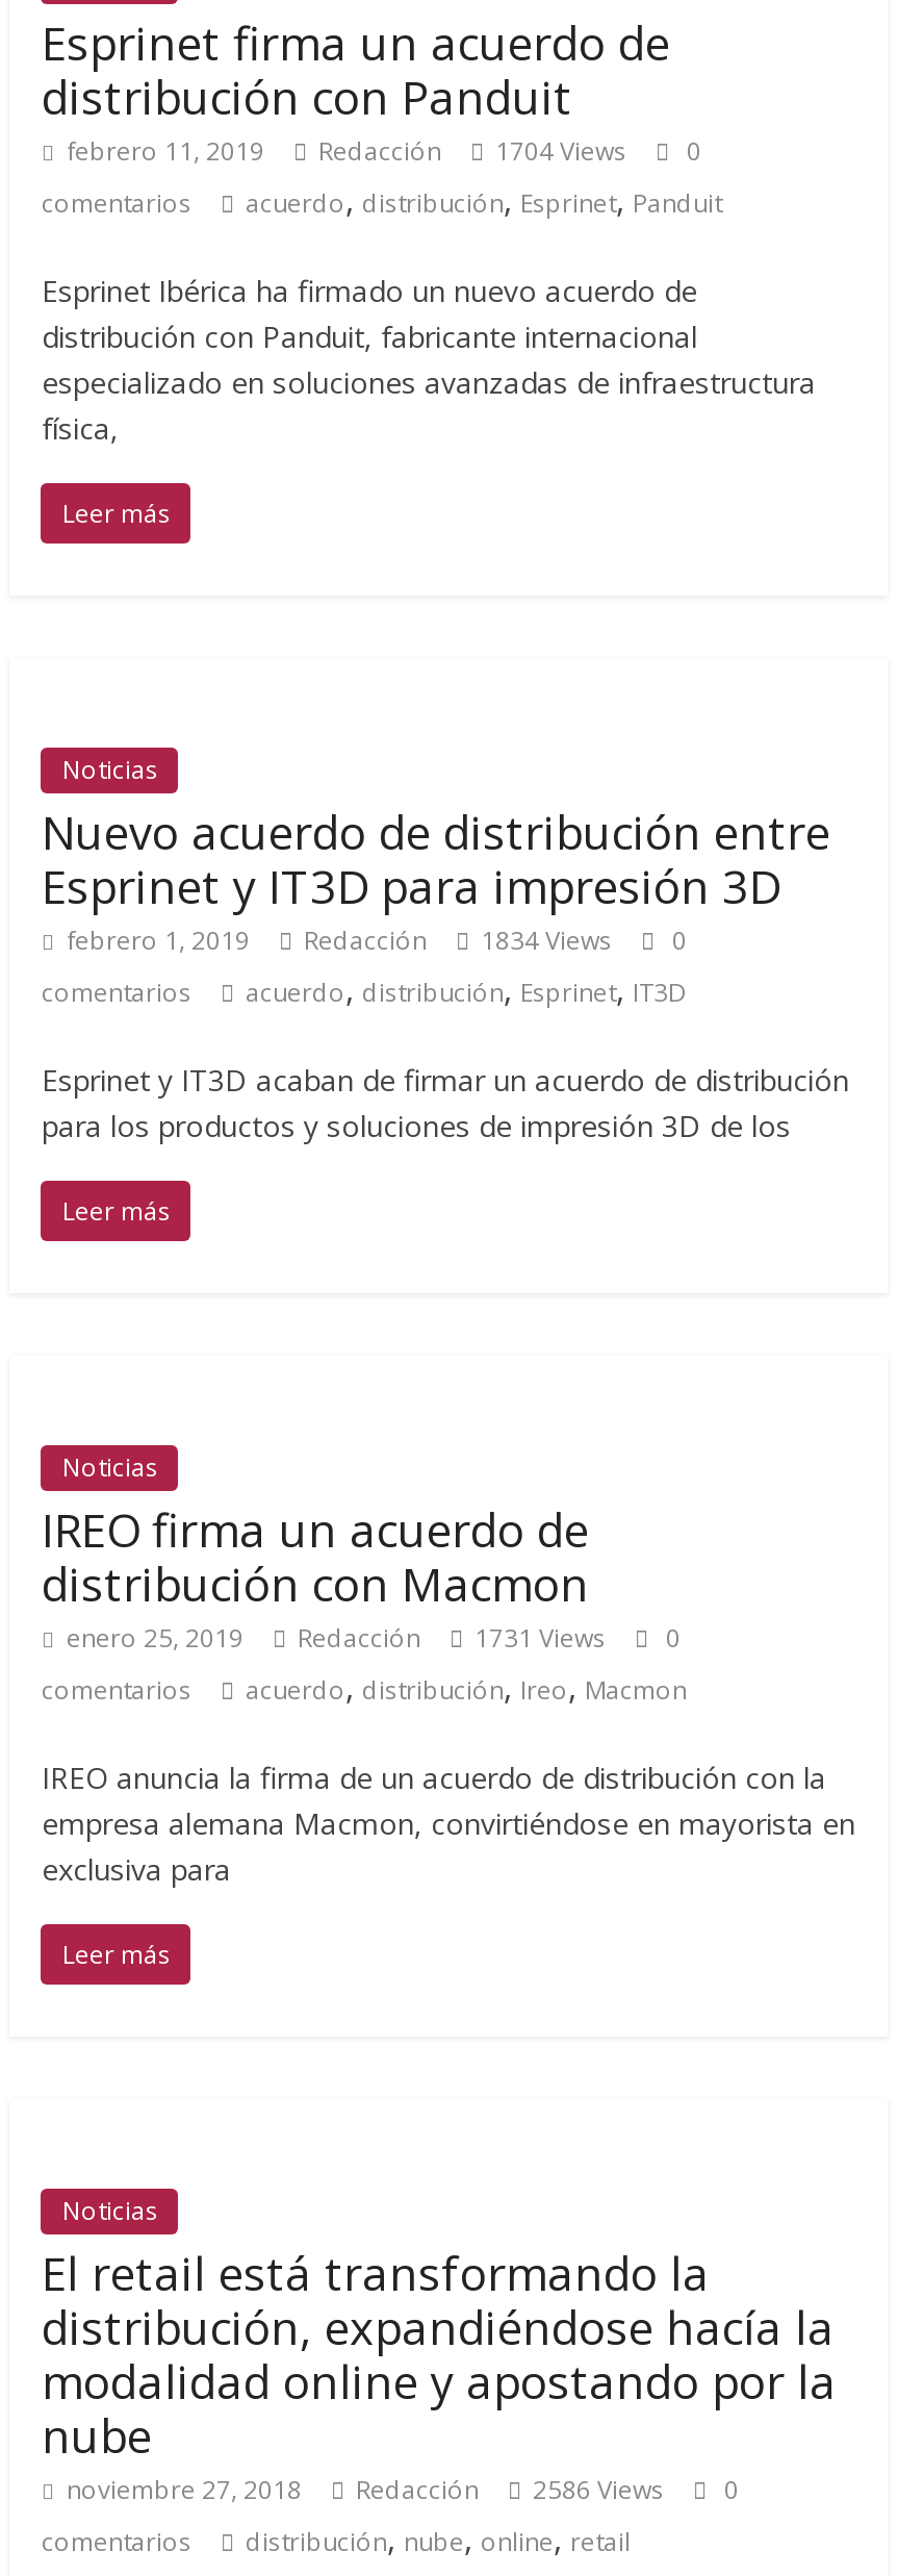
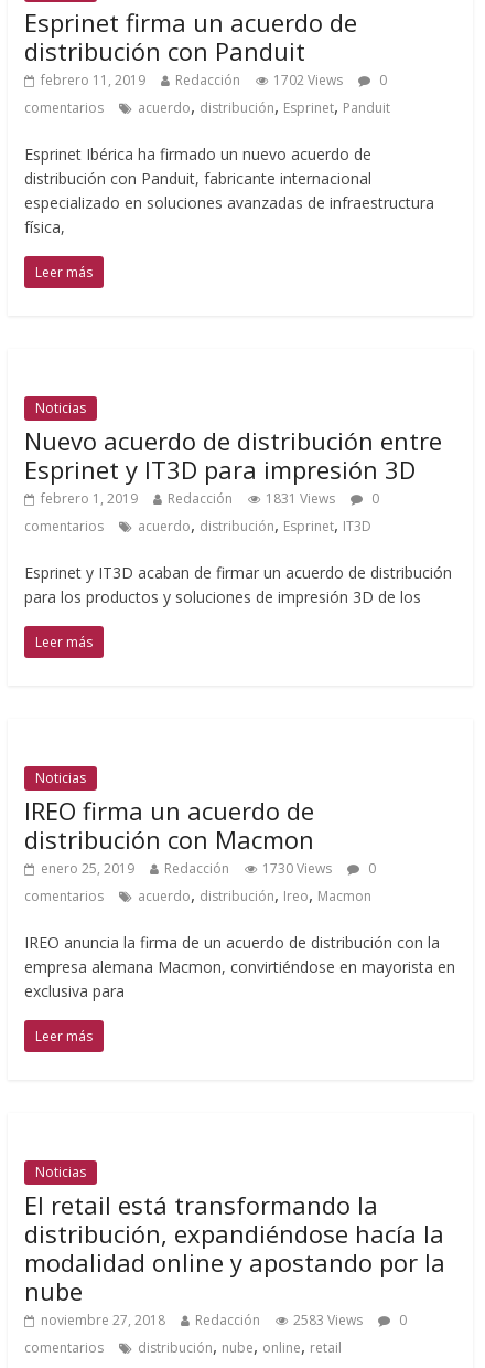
- febrero 11, 2019 Redacción 1704 Views 0
+ febrero 11, 2019 Redacción 1702 Views 0

- febrero 1, 2019 Redacción 1834 Views 0
+ febrero 1, 2019 Redacción 1831 Views 0

- enero 25, 2019 Redacción 1731 Views 0
+ enero 25, 2019 Redacción 1730 Views 0

- noviembre 27, 2018 Redacción 2586 Views 0
+ noviembre 27, 2018 Redacción 2583 Views 0
